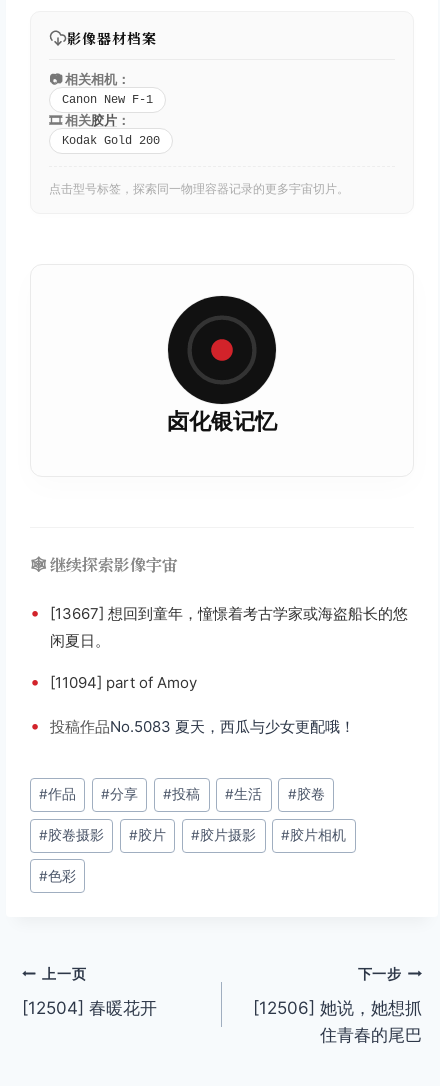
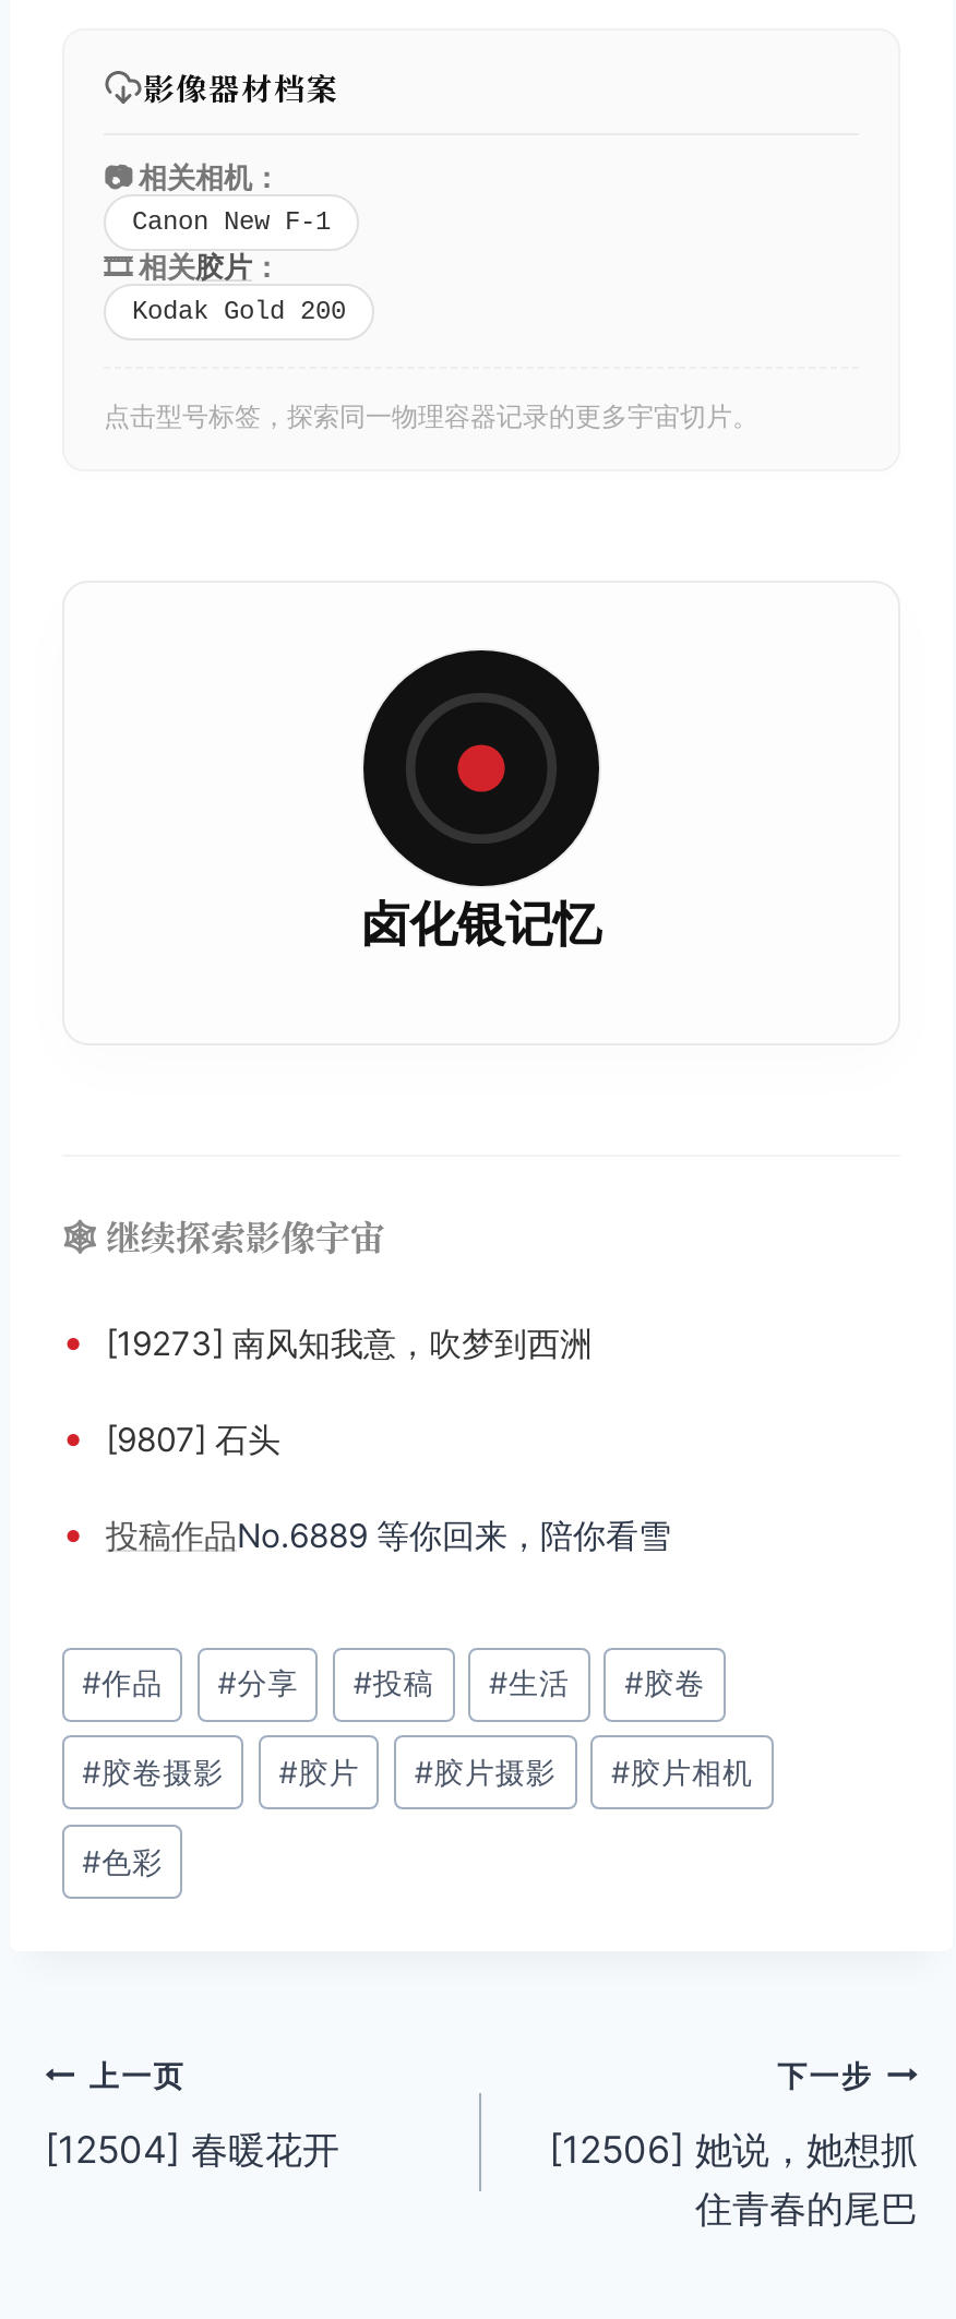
- • [13667] 想回到童年，憧憬着考古学家或海盗船长的悠
- 闲夏日。
+ • [19273] 南风知我意，吹梦到西洲

- • [11094] part of Amoy
+ • [9807] 石头

- • 投稿作品No.5083 夏天，西瓜与少女更配哦！
+ • 投稿作品No.6889 等你回来，陪你看雪
